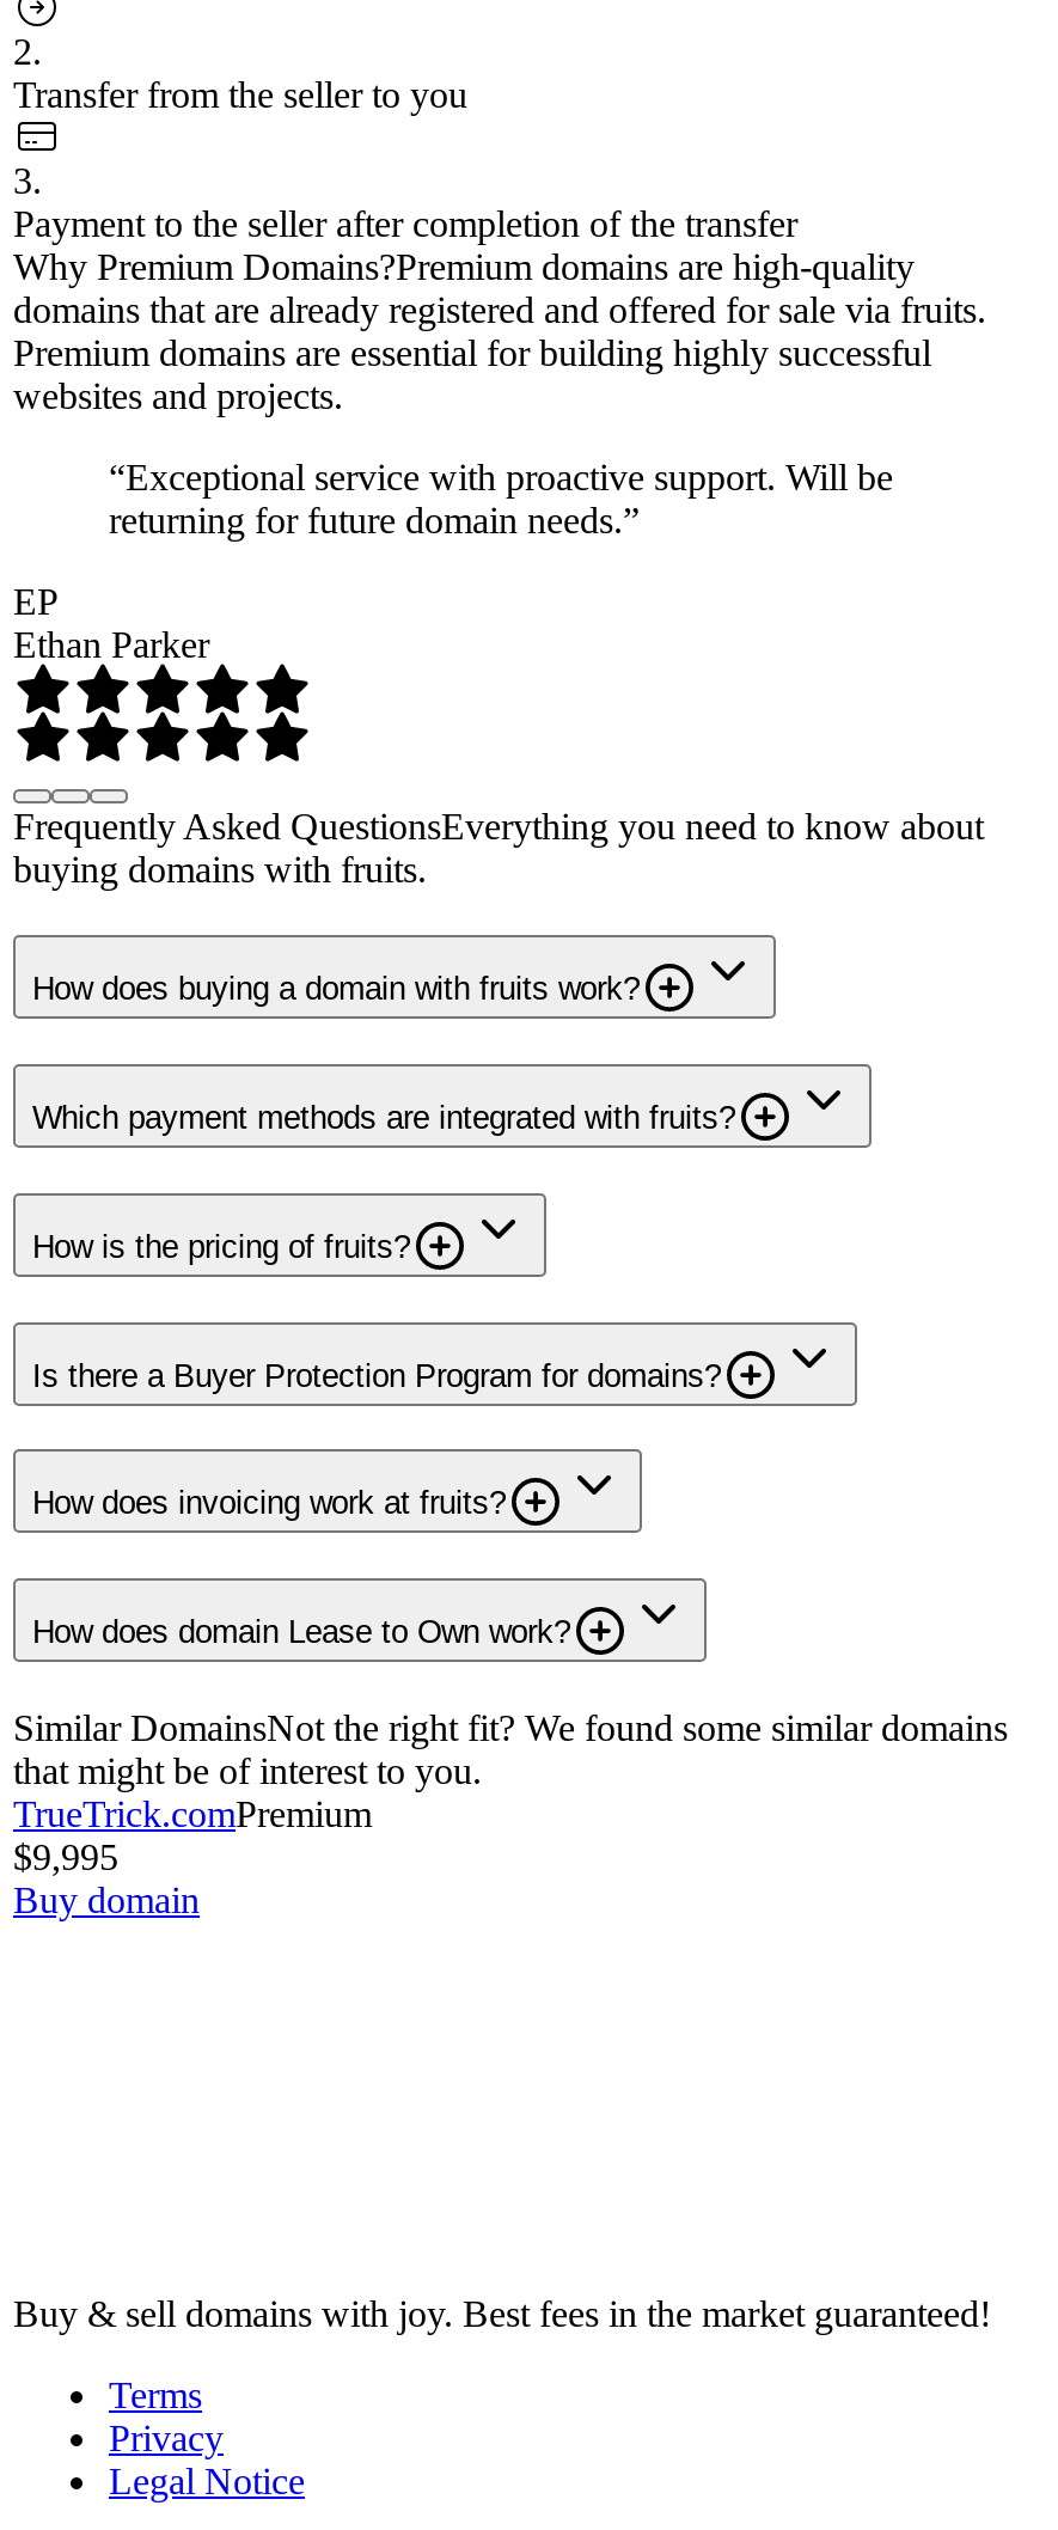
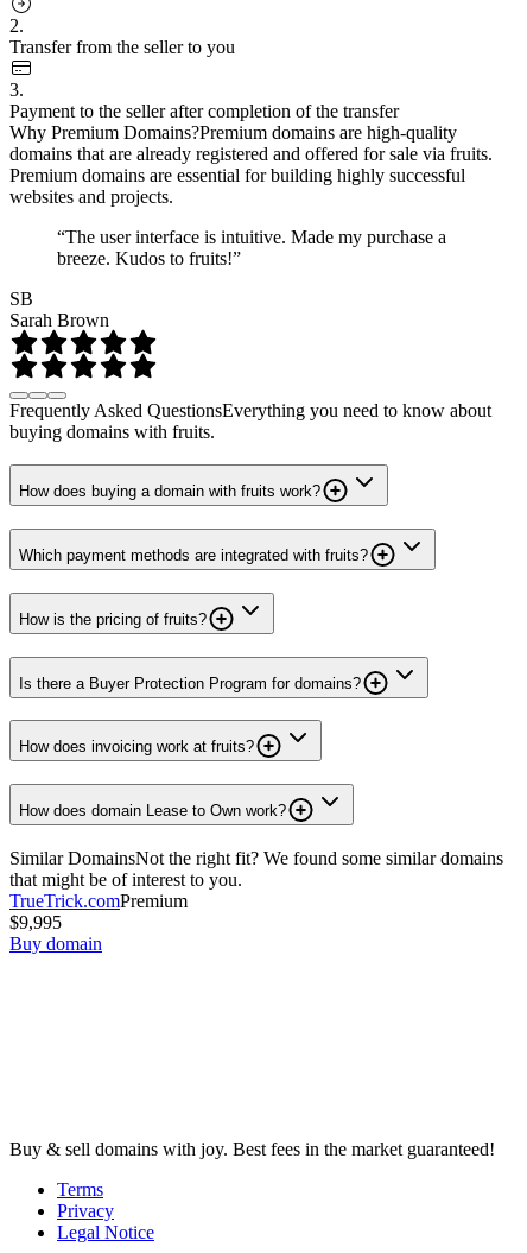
- “Exceptional service with proactive support. Will be
- returning for future domain needs.”
+ “The user interface is intuitive. Made my purchase a
+ breeze. Kudos to fruits!”

- EP
- Ethan Parker
+ SB
+ Sarah Brown
